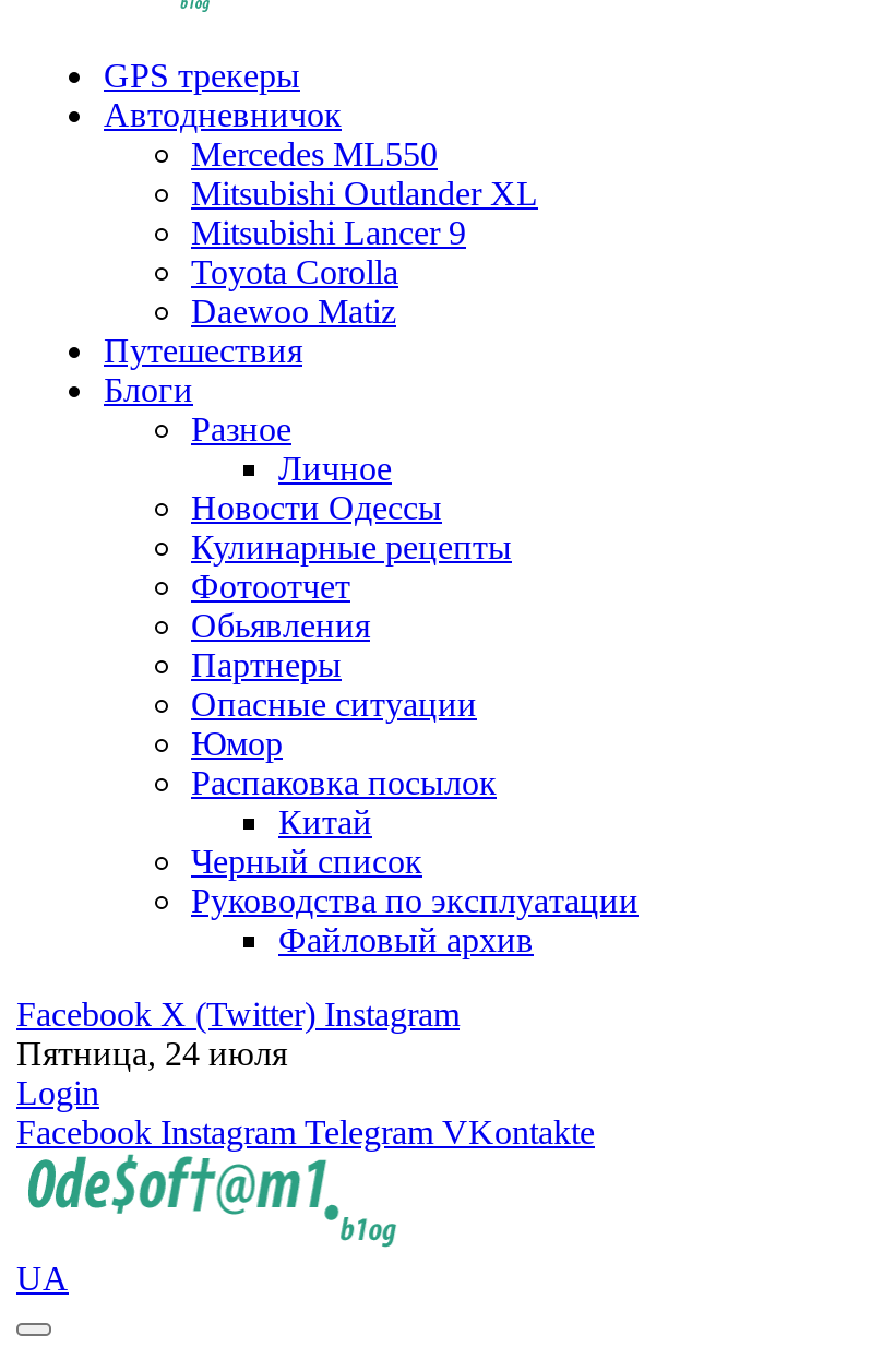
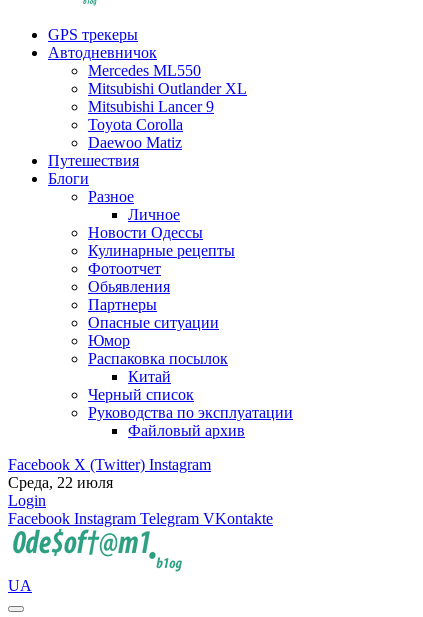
- Пятница, 24 июля
+ Среда, 22 июля
